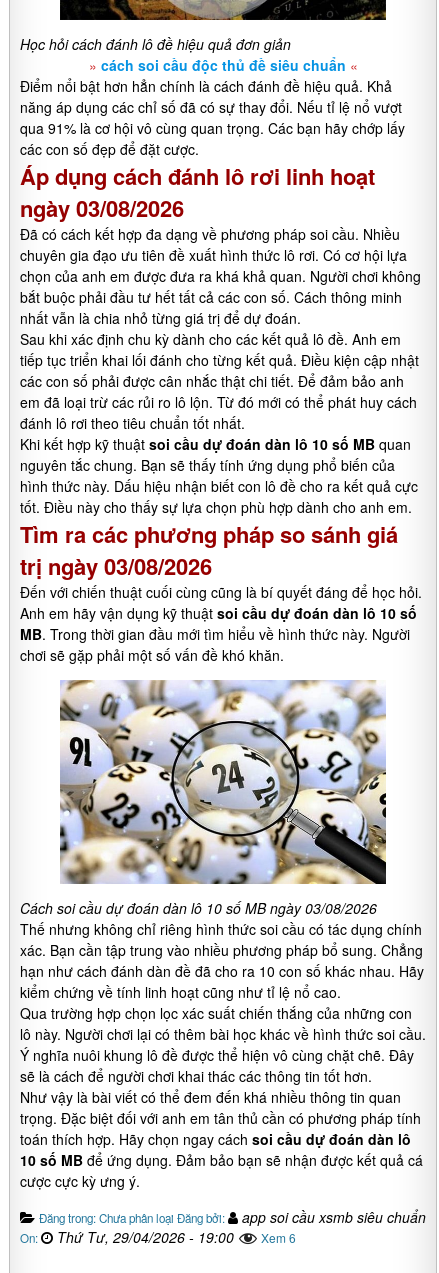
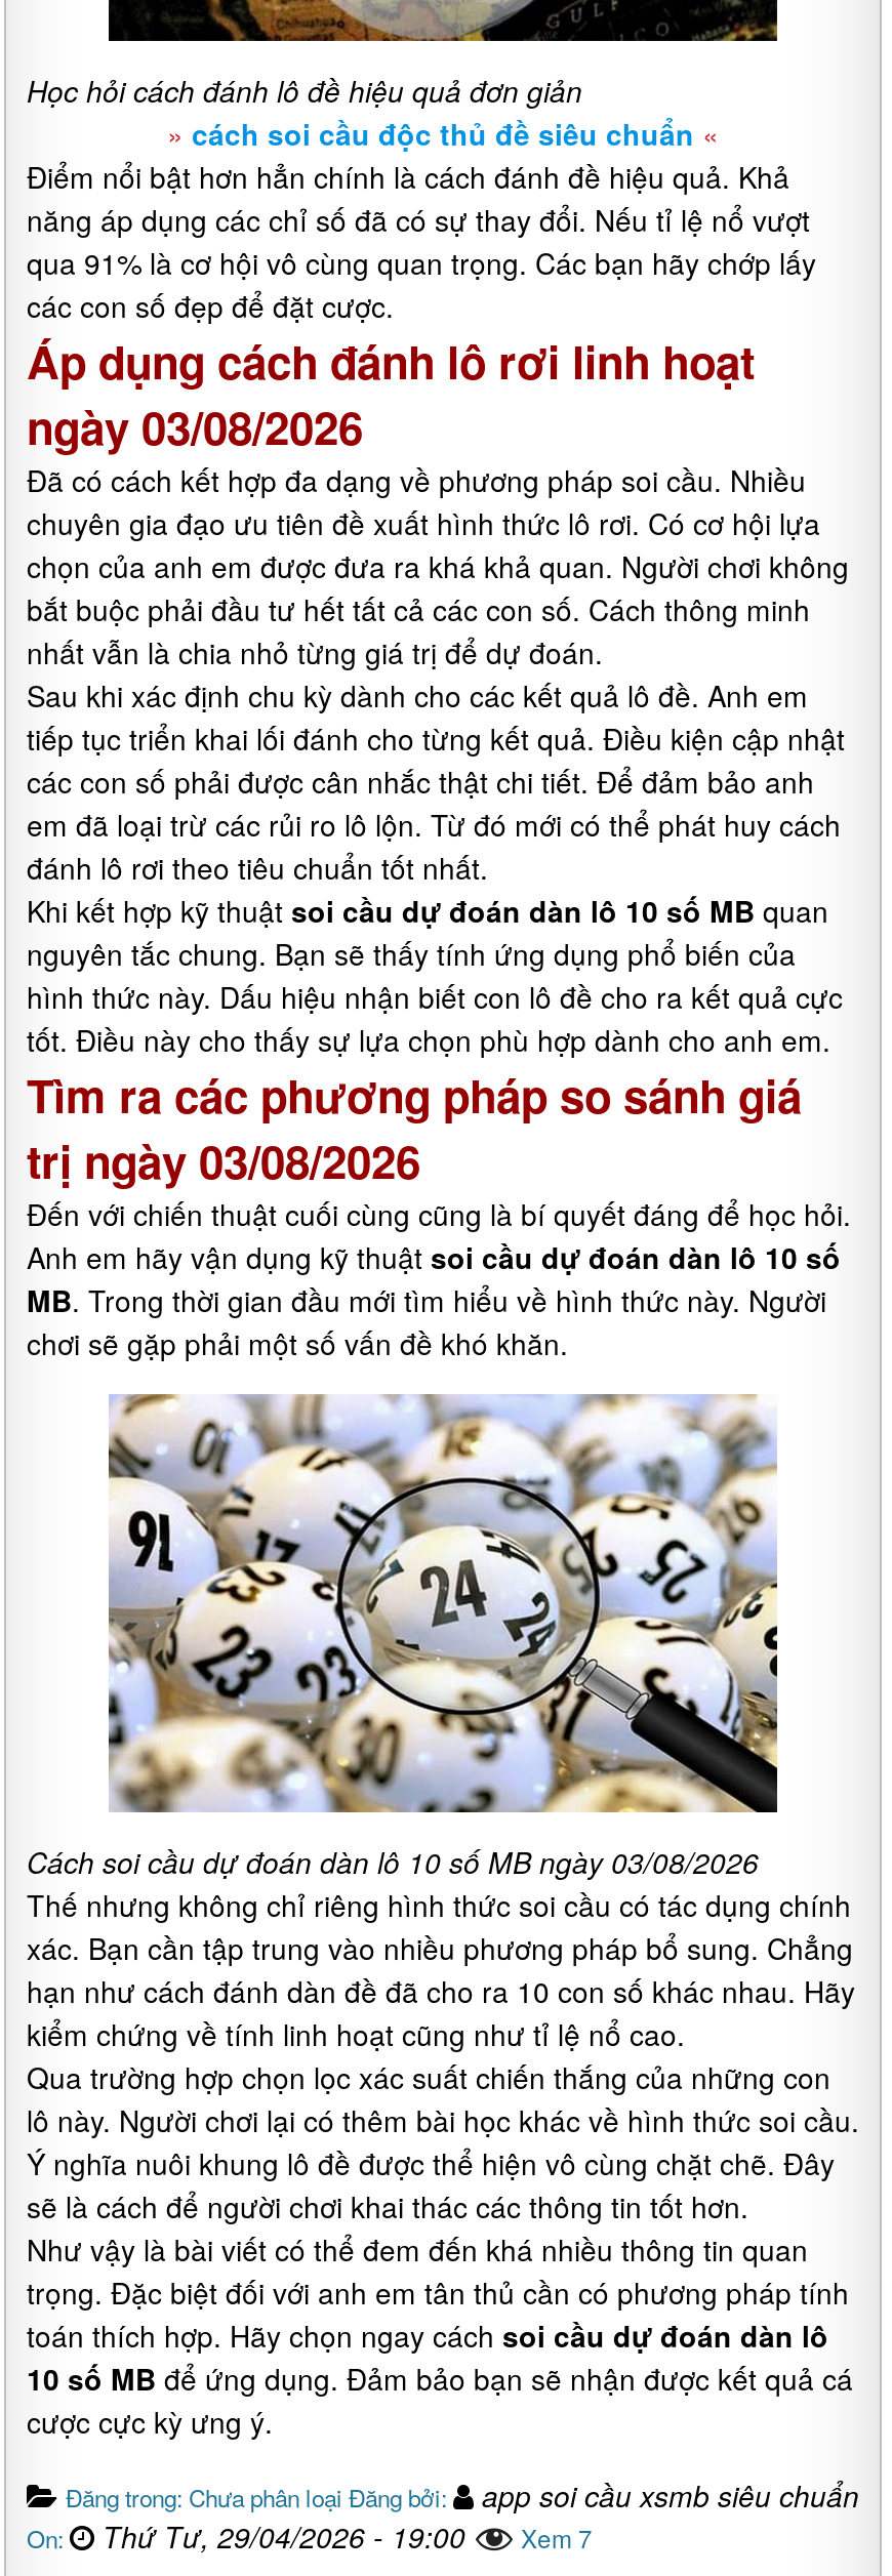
- On: Thứ Tư, 29/04/2026 - 19:00 Xem 6
+ On: Thứ Tư, 29/04/2026 - 19:00 Xem 7
